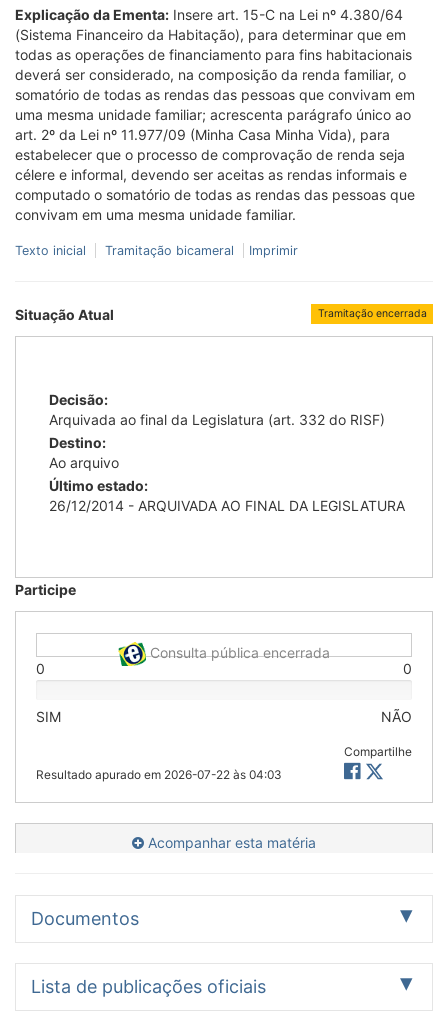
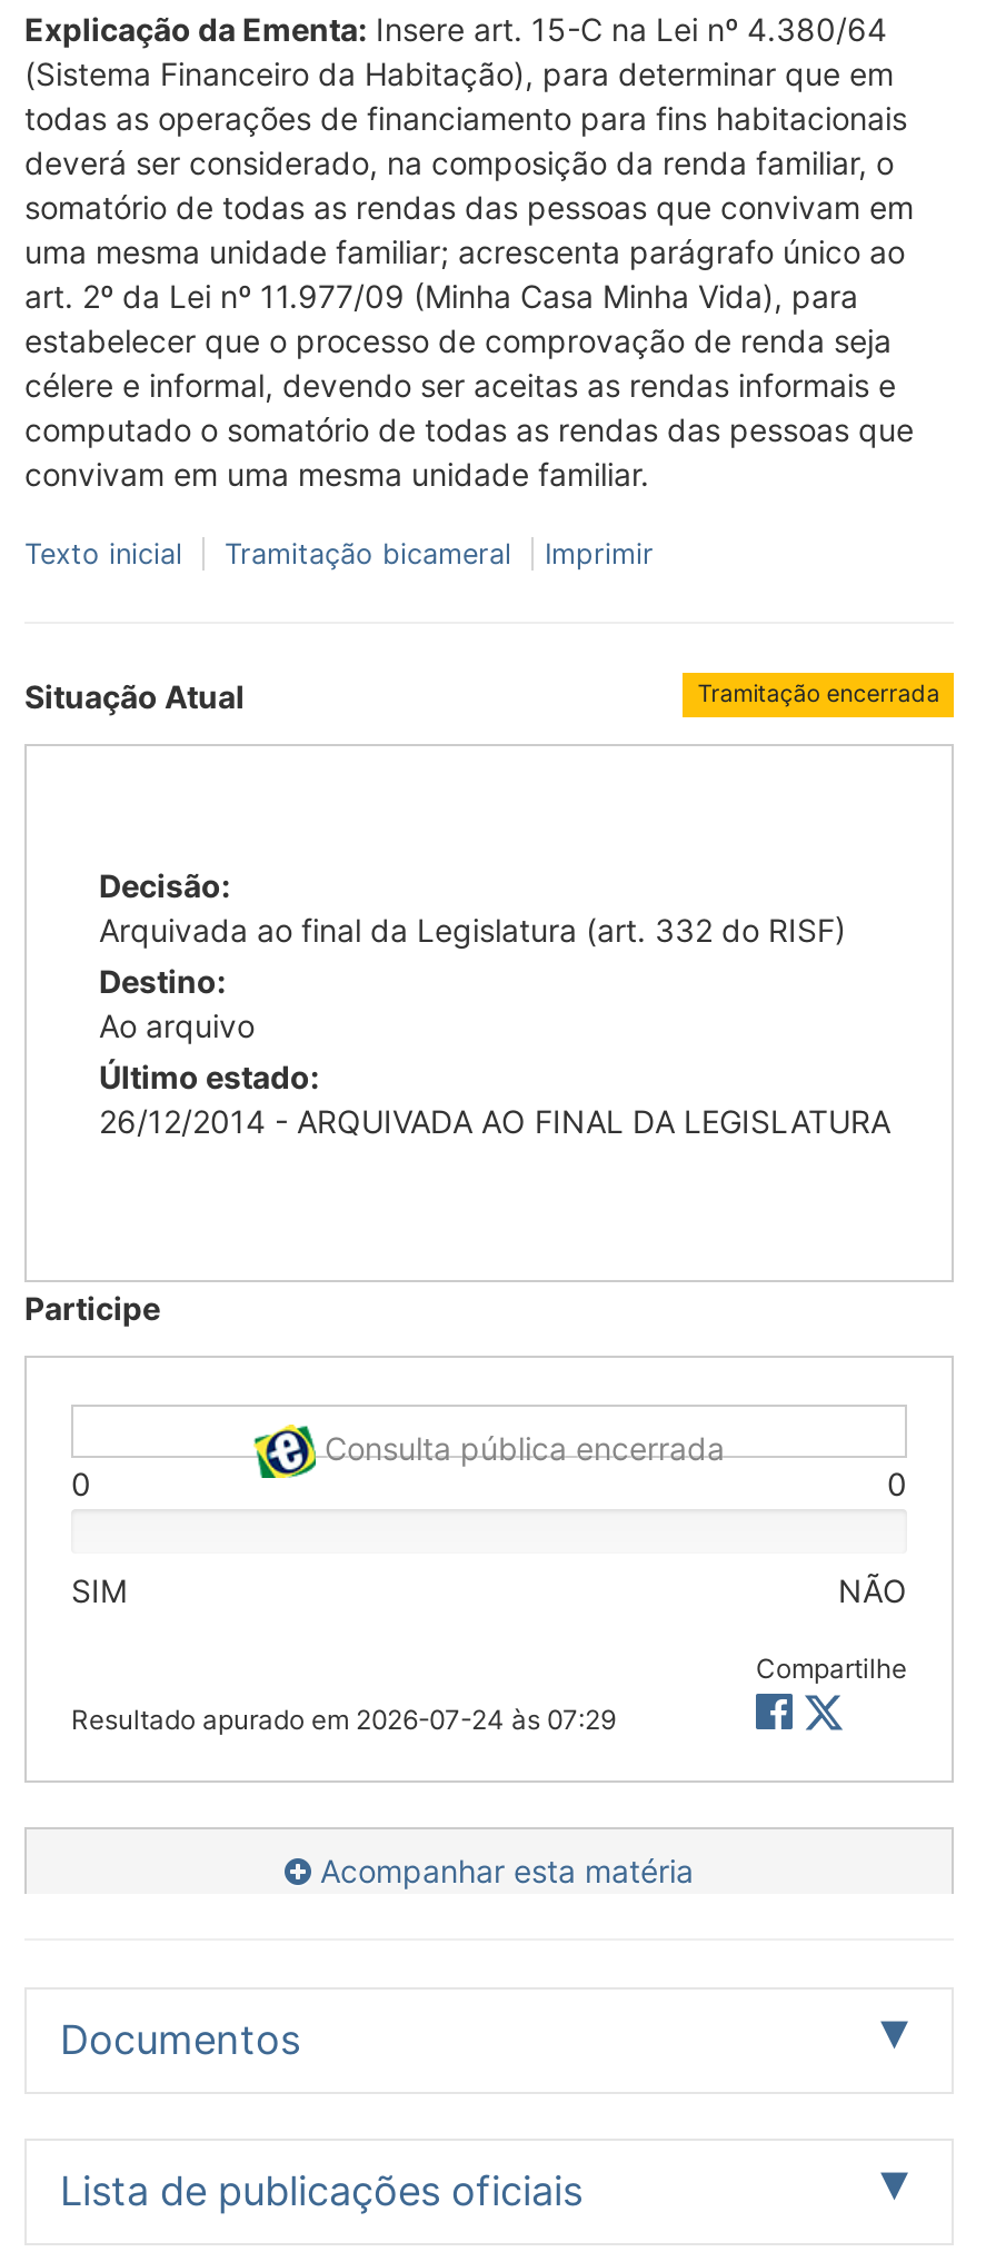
- Resultado apurado em 2026-07-22 às 04:03
+ Resultado apurado em 2026-07-24 às 07:29
